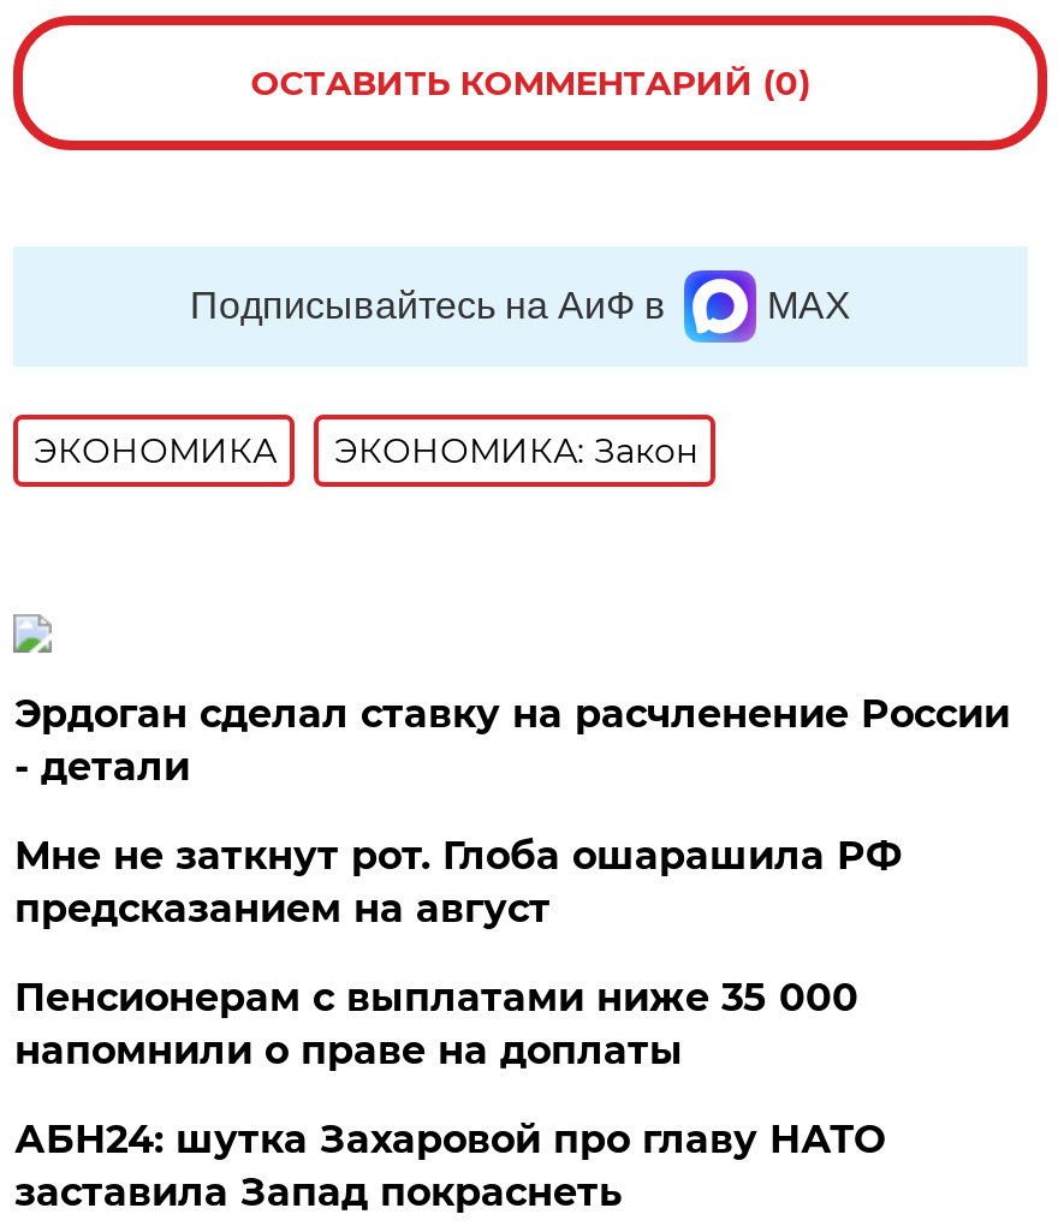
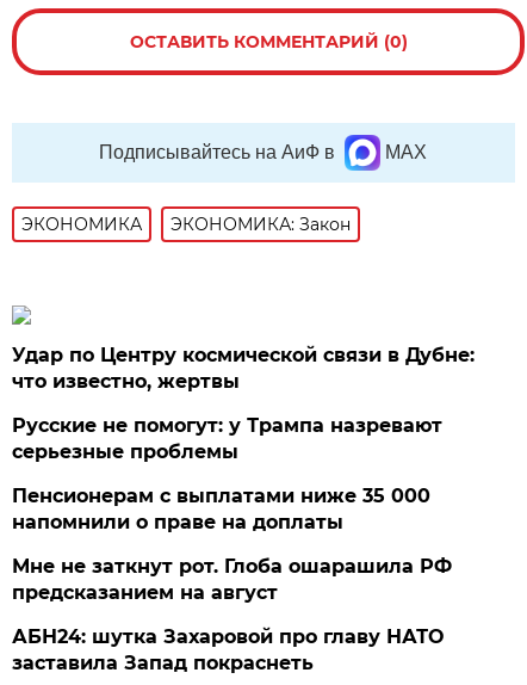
+ Русские не помогут: у Трампа назревают
+ серьезные проблемы

- Эрдоган сделал ставку на расчленение России
- - детали
+ Удар по Центру космической связи в Дубне:
+ что известно, жертвы

moved down: Мне не заткнут рот. Глоба ошарашила РФ | предсказанием на август
